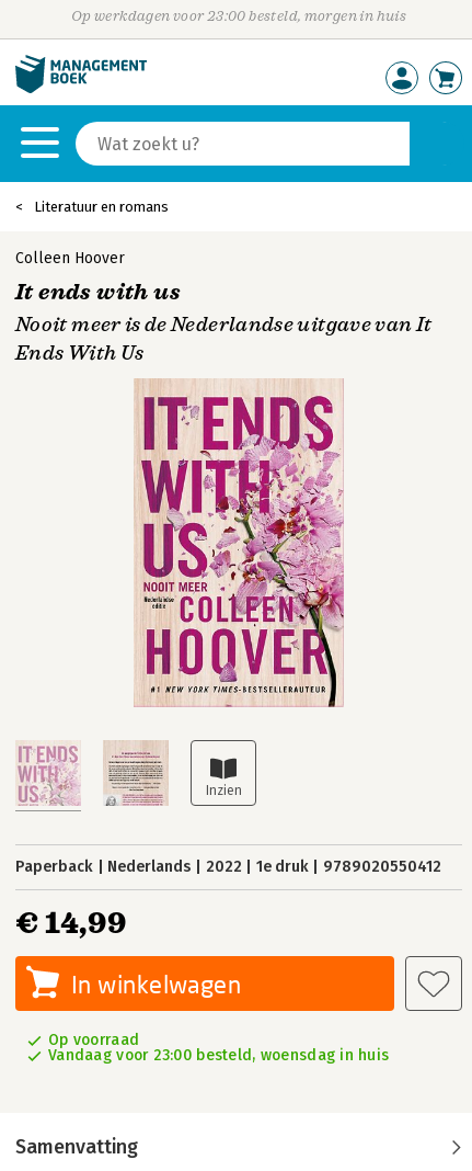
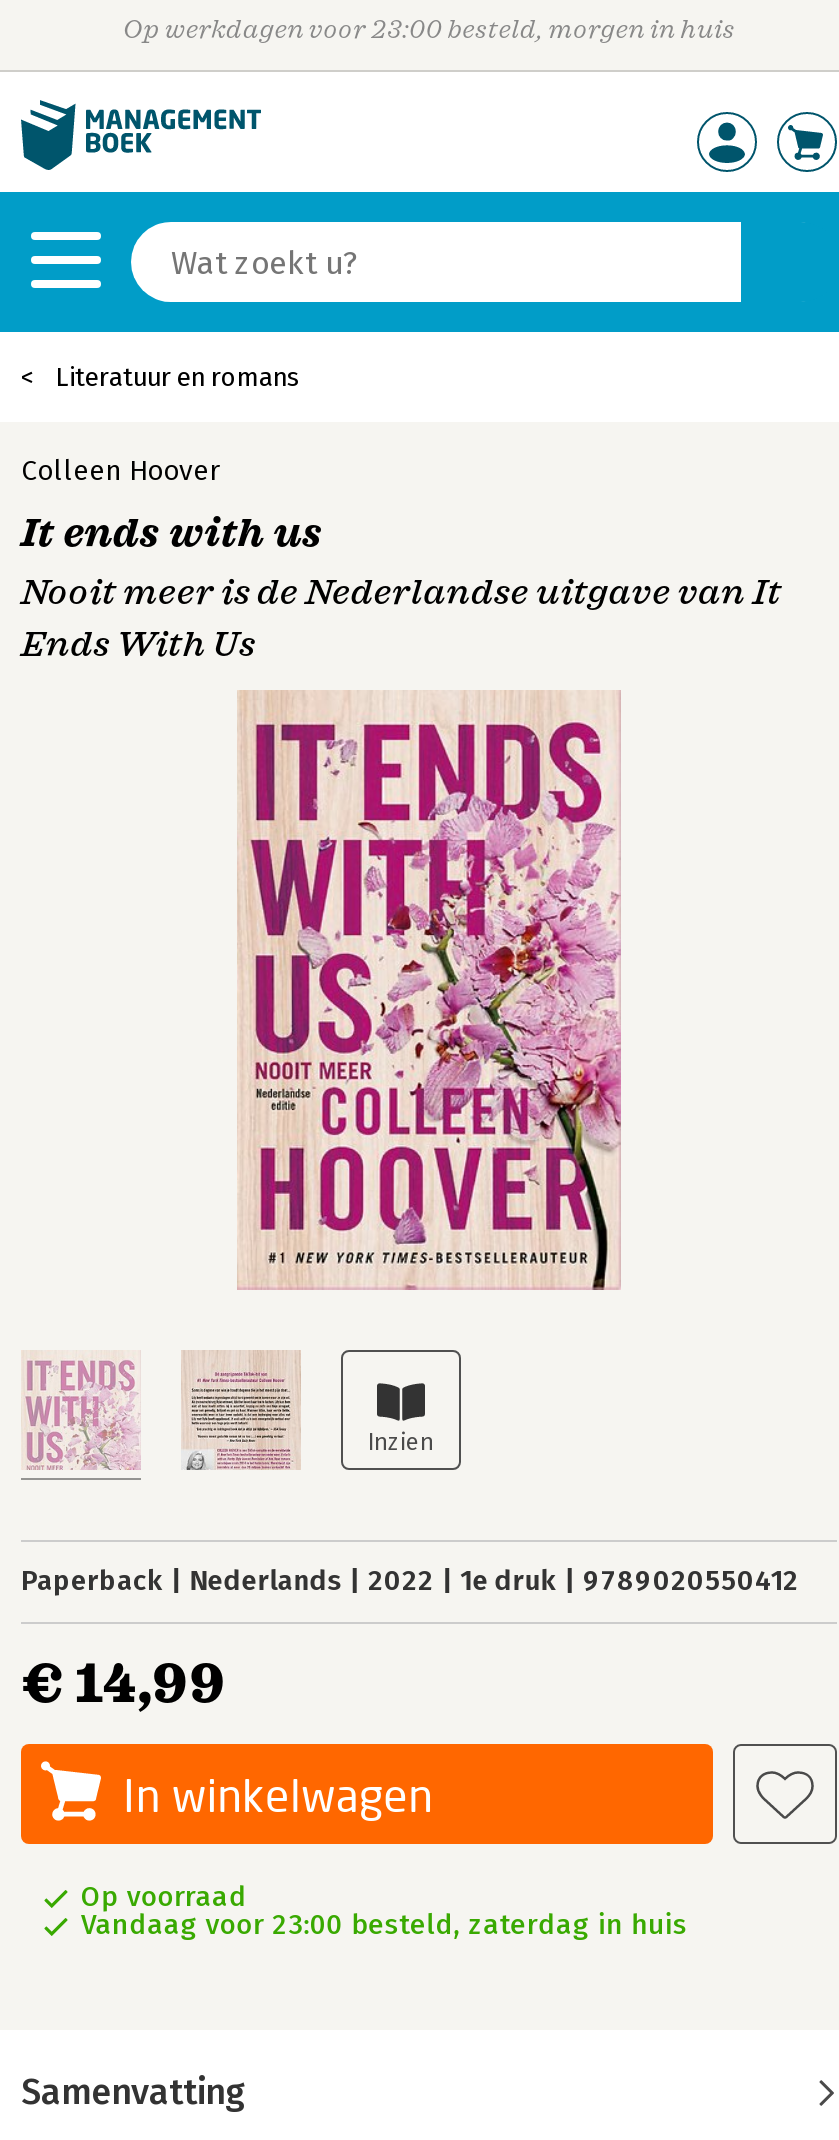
- Vandaag voor 23:00 besteld, woensdag in huis
+ Vandaag voor 23:00 besteld, zaterdag in huis
